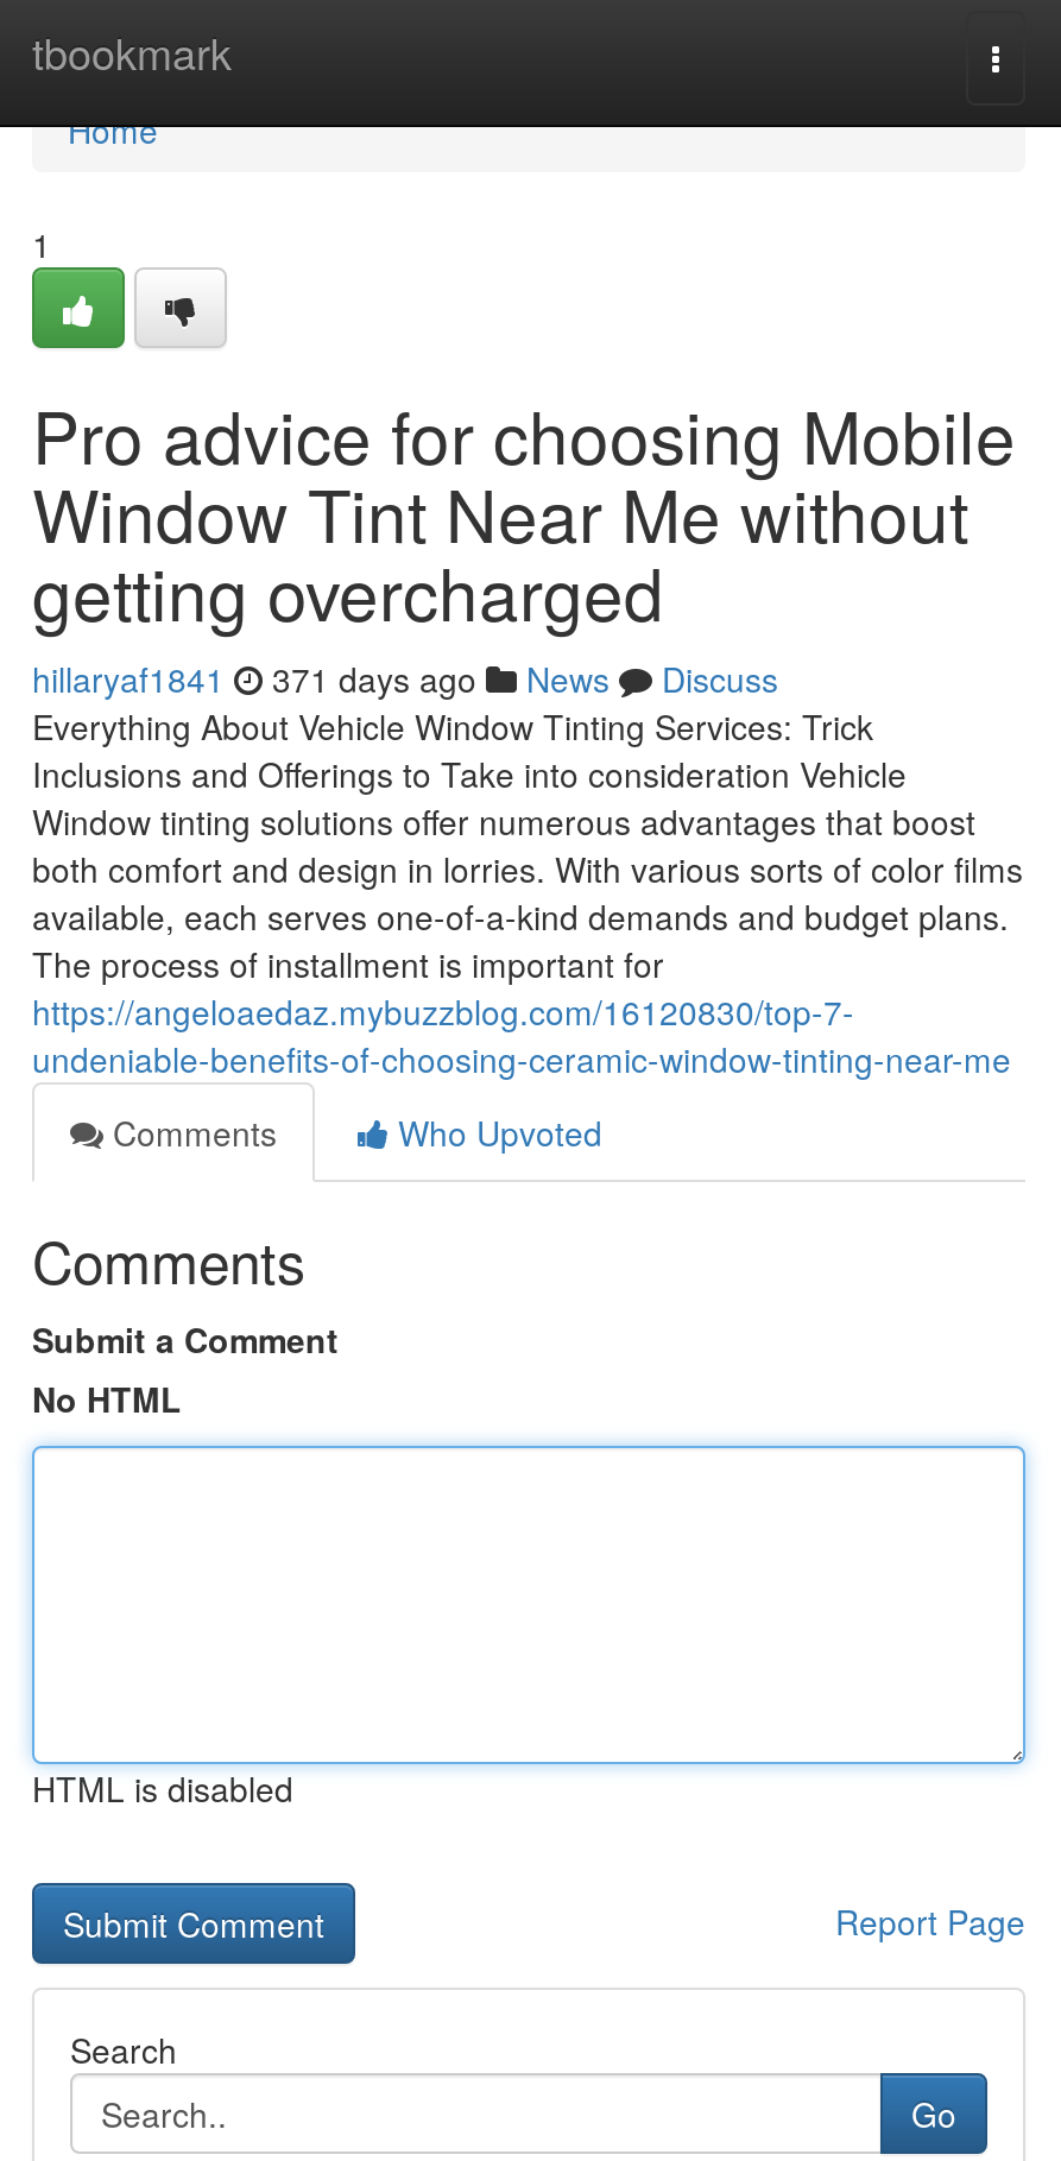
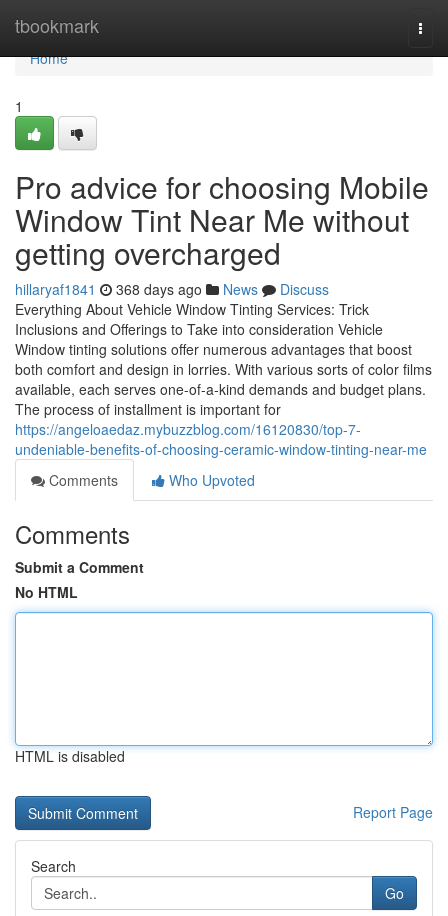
- hillaryaf1841 371 days ago News Discuss
+ hillaryaf1841 368 days ago News Discuss
